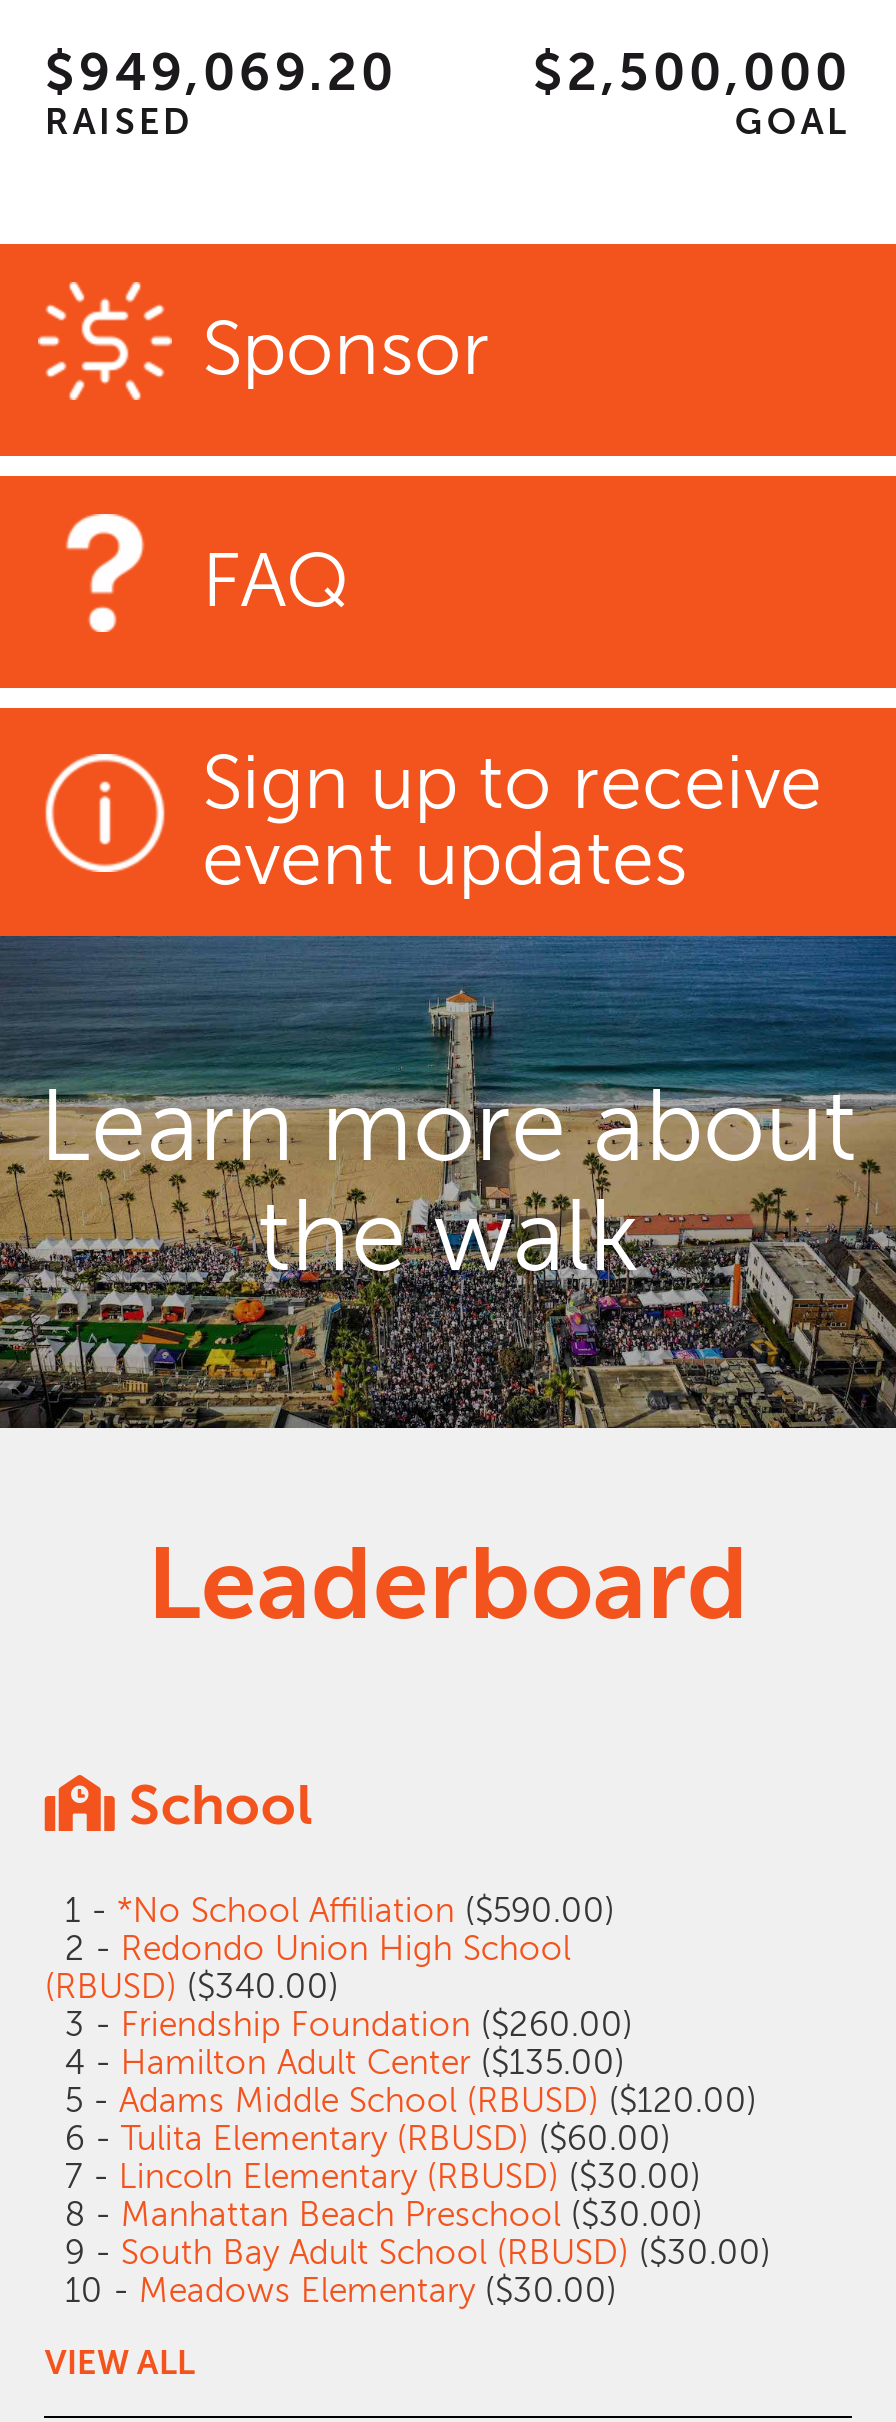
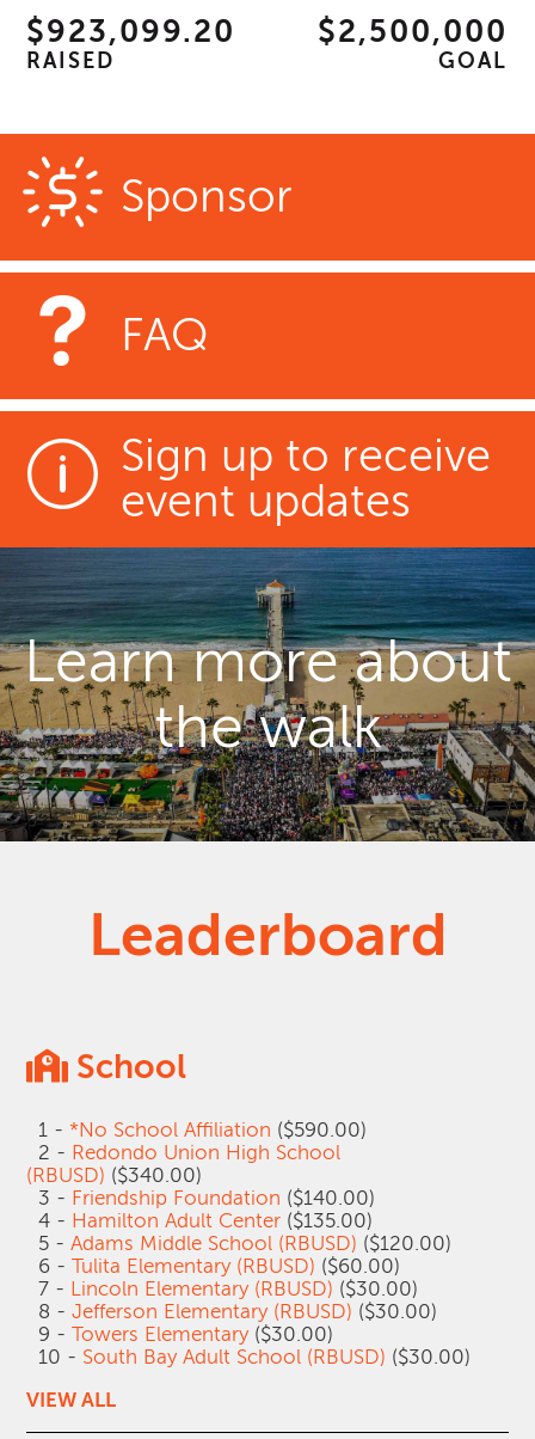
- $949,069.20
+ $923,099.20

- 3 - Friendship Foundation ($260.00)
+ 3 - Friendship Foundation ($140.00)

- 8 - Manhattan Beach Preschool ($30.00)
- 9 - South Bay Adult School (RBUSD) ($30.00)
- 10 - Meadows Elementary ($30.00)
+ 8 - Jefferson Elementary (RBUSD) ($30.00)
+ 9 - Towers Elementary ($30.00)
+ 10 - South Bay Adult School (RBUSD) ($30.00)
